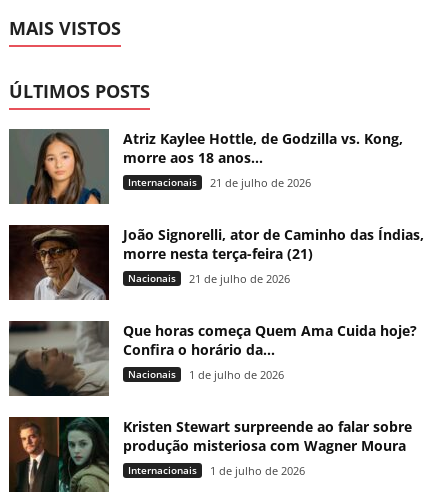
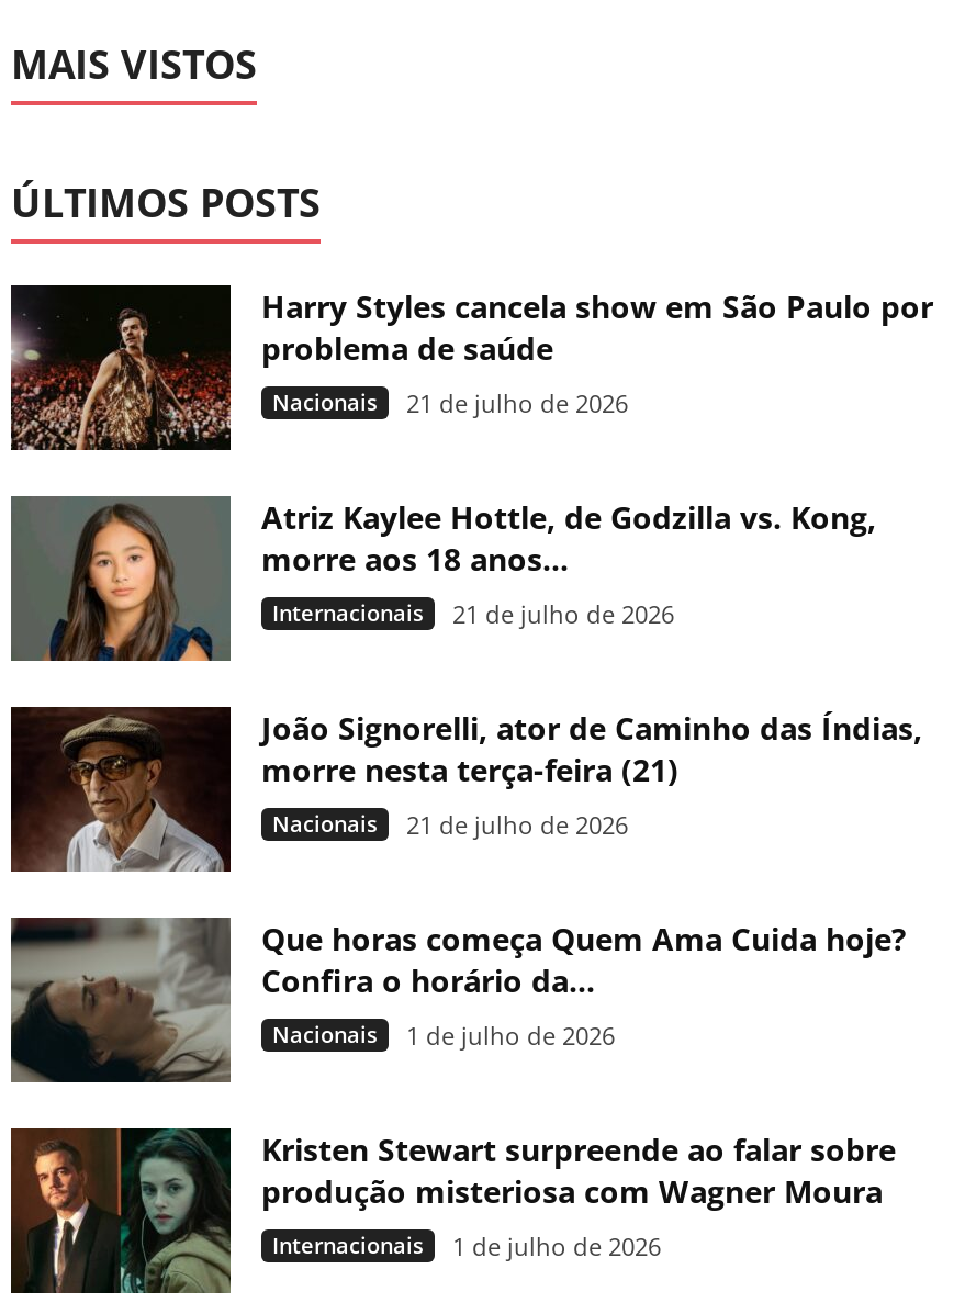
+ [image]
+ Harry Styles cancela show em São Paulo por
+ problema de saúde
+ Nacionais
+ 21 de julho de 2026
